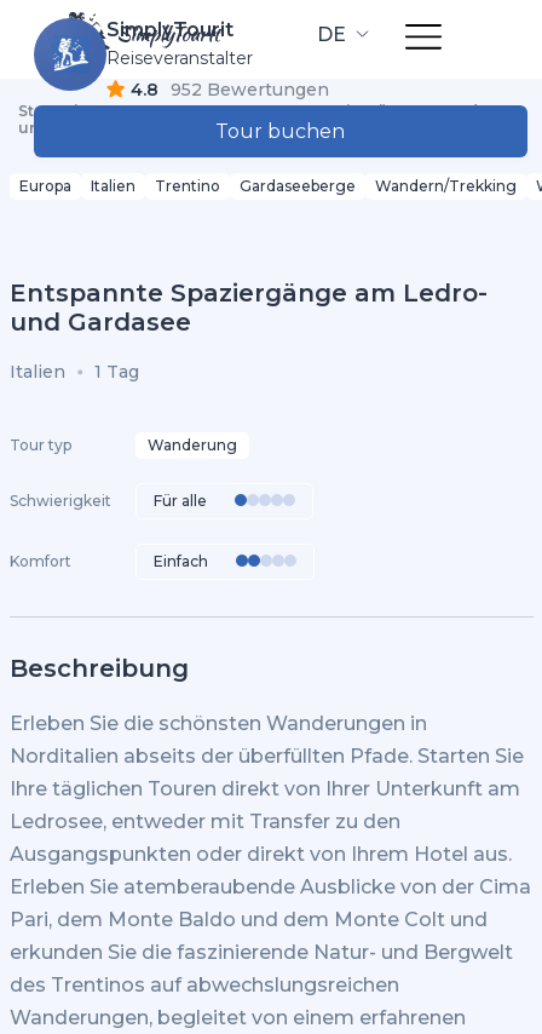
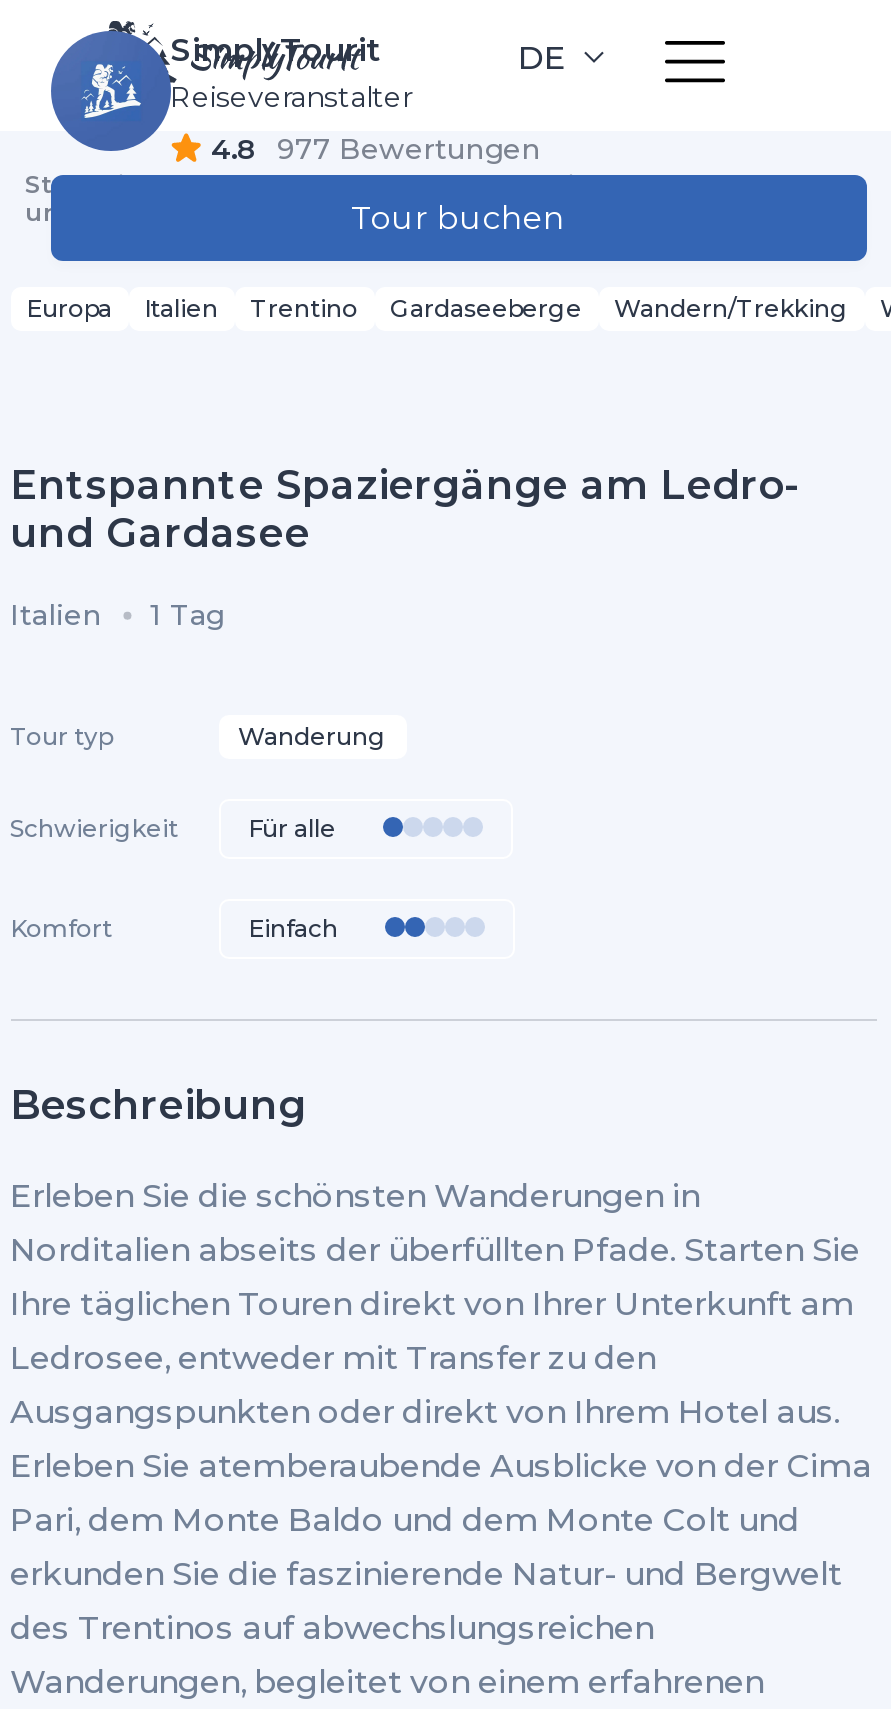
- 4.8 952 Bewertungen
+ 4.8 977 Bewertungen
